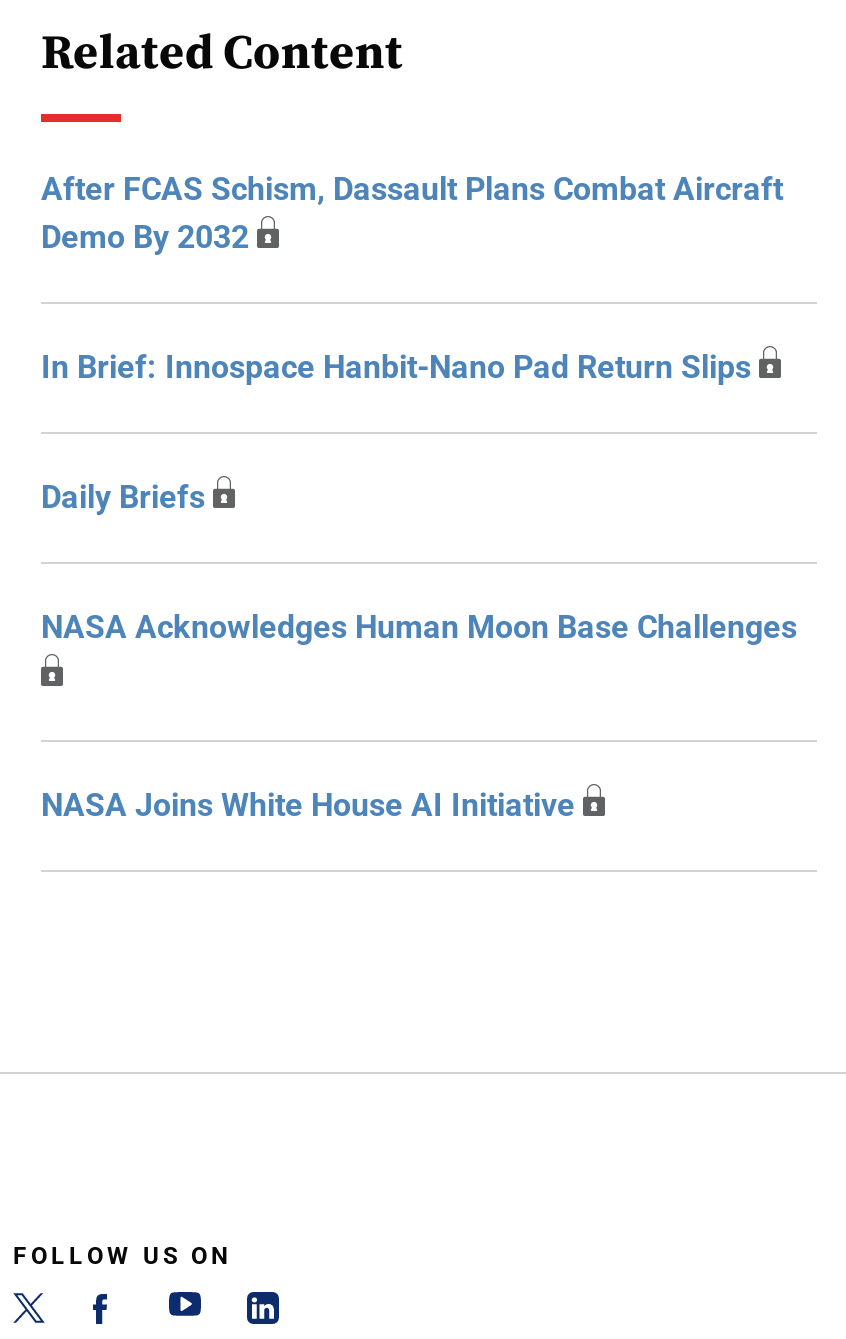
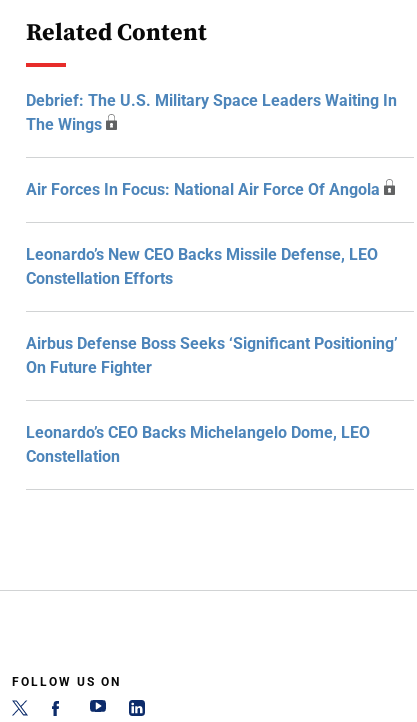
- After FCAS Schism, Dassault Plans Combat Aircraft
- Demo By 2032
+ Debrief: The U.S. Military Space Leaders Waiting In
+ The Wings

- In Brief: Innospace Hanbit-Nano Pad Return Slips
+ Air Forces In Focus: National Air Force Of Angola

- Daily Briefs
+ Leonardo’s New CEO Backs Missile Defense, LEO
+ Constellation Efforts

- NASA Acknowledges Human Moon Base Challenges
+ Airbus Defense Boss Seeks ‘Significant Positioning’
+ On Future Fighter

- NASA Joins White House AI Initiative
+ Leonardo’s CEO Backs Michelangelo Dome, LEO
+ Constellation
